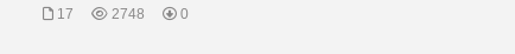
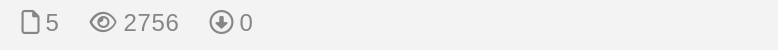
- 17
- 2748
+ 5
+ 2756
